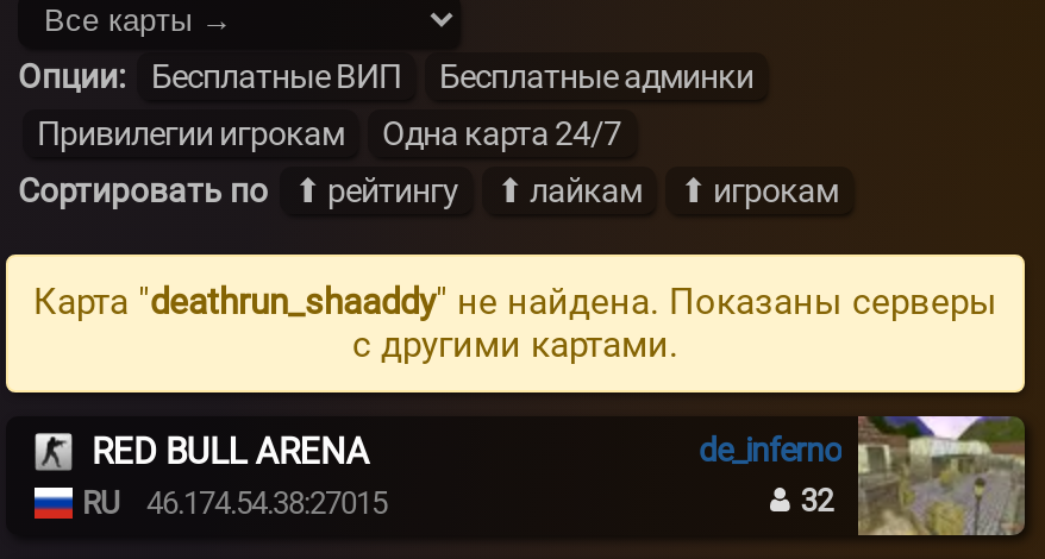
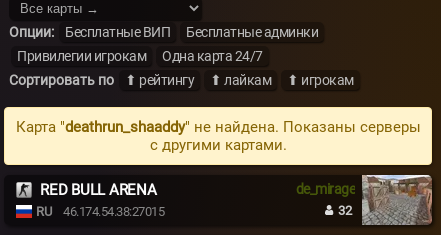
- [image]
- de_inferno
+ [image]
+ de_mirage
